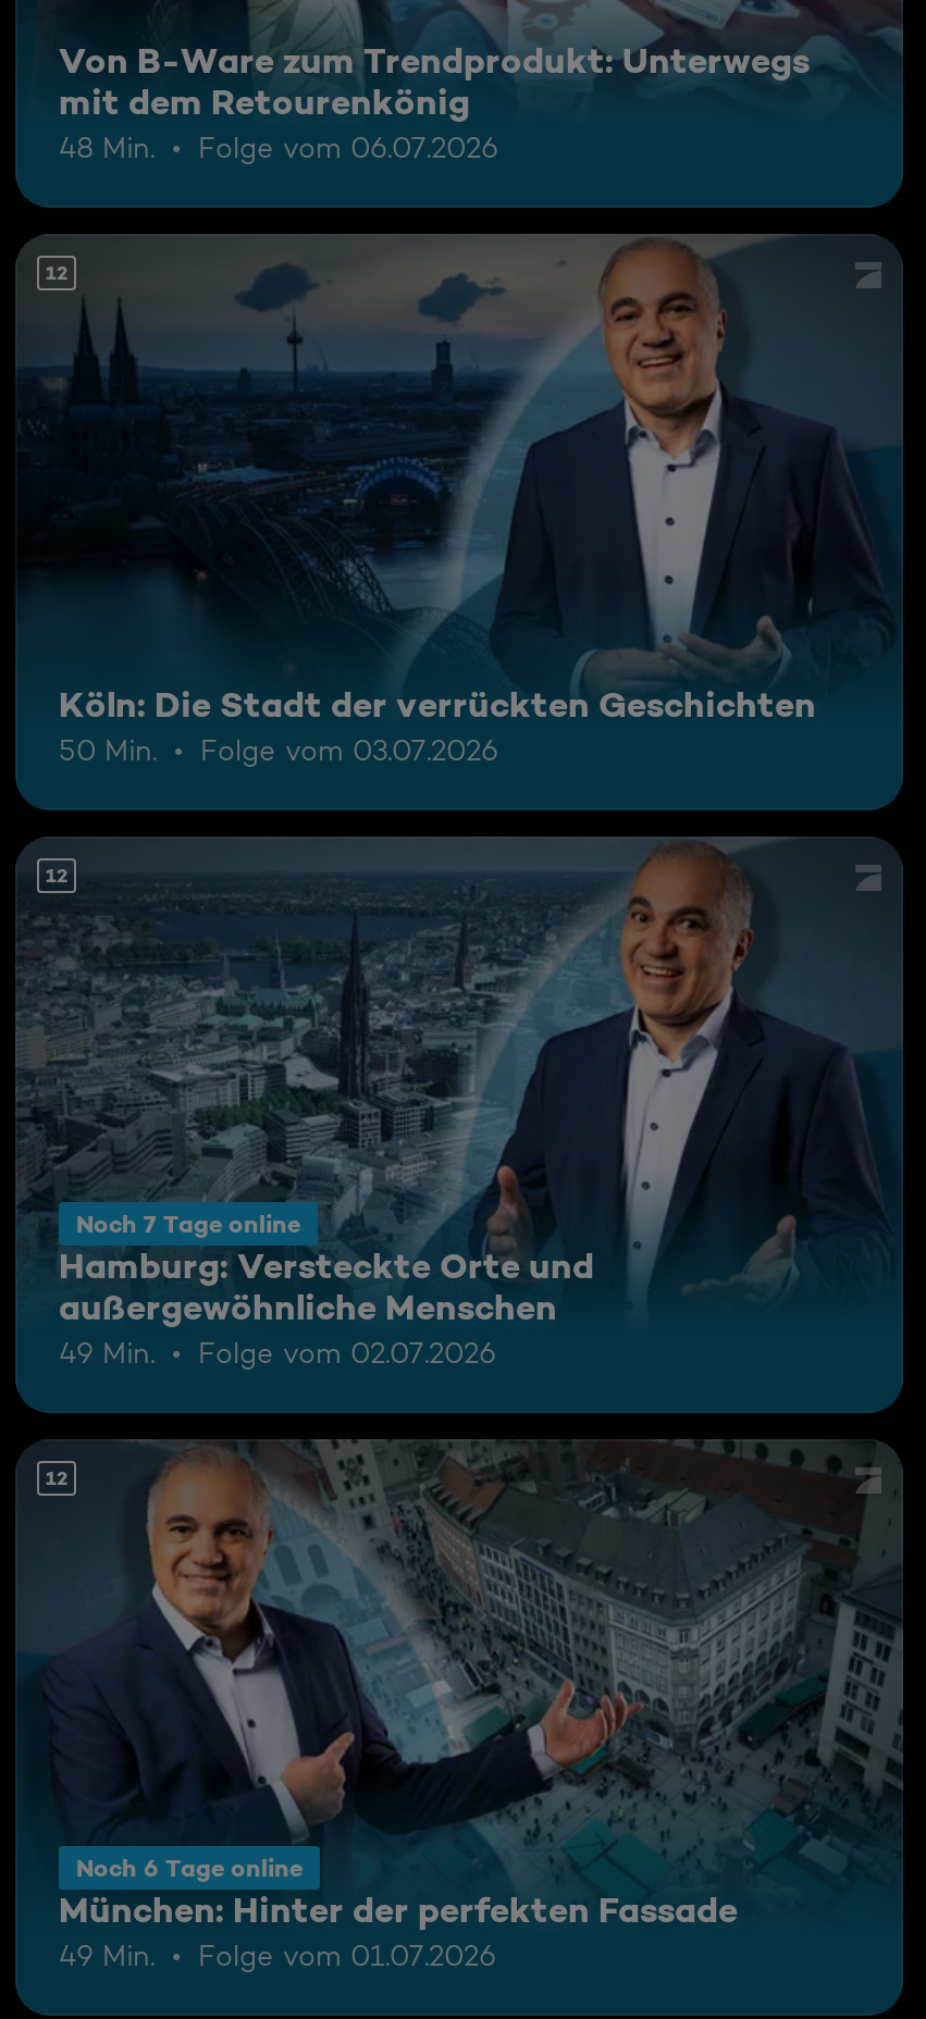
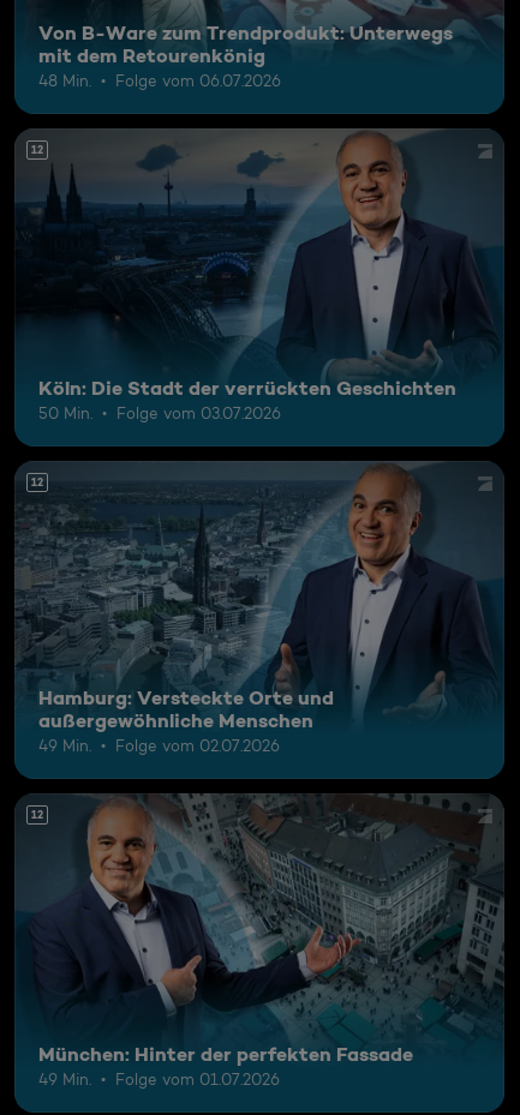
- Noch 7 Tage online

- Noch 6 Tage online
